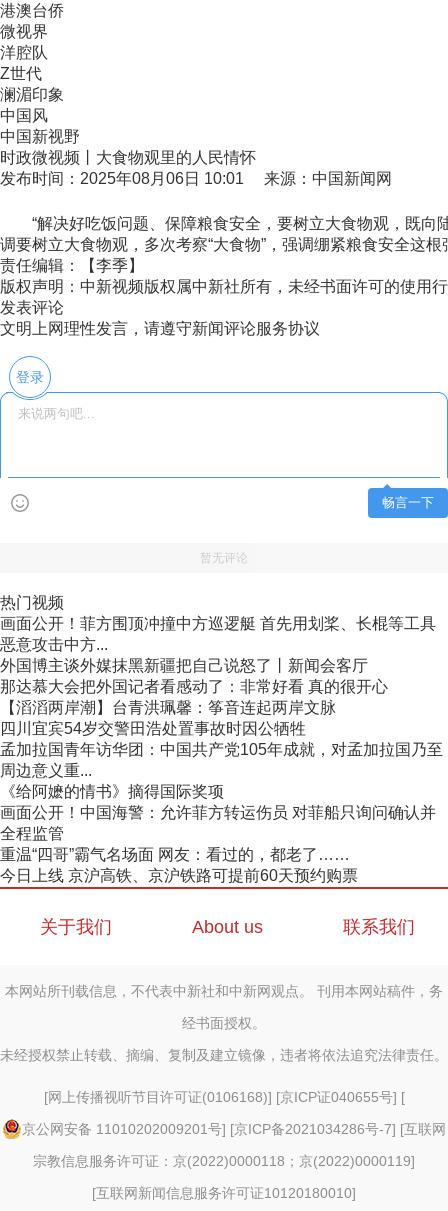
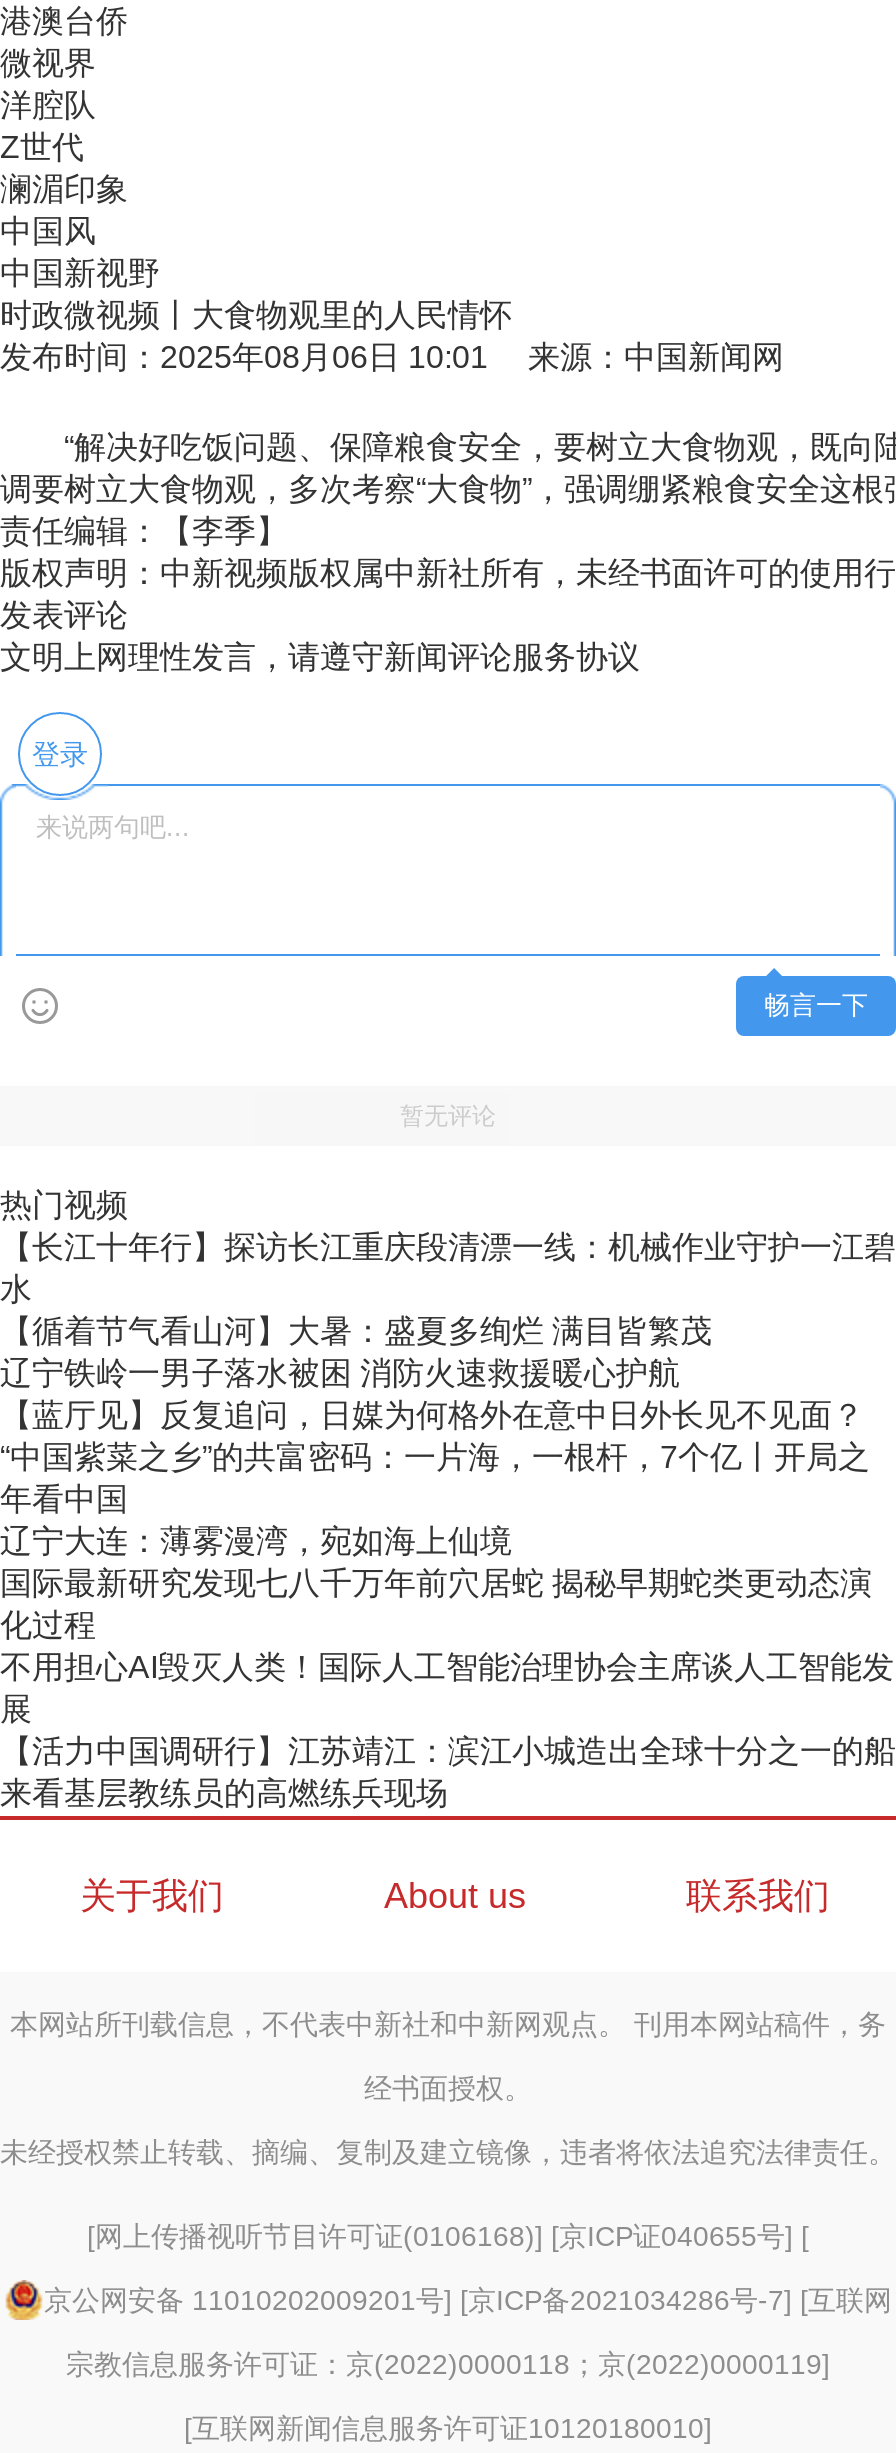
- 画面公开！菲方围顶冲撞中方巡逻艇 首先用划桨、长棍等工具
- 恶意攻击中方...
- 外国博主谈外媒抹黑新疆把自己说怒了丨新闻会客厅
- 那达慕大会把外国记者看感动了：非常好看 真的很开心
- 【滔滔两岸潮】台青洪珮馨：筝音连起两岸文脉
- 四川宜宾54岁交警田浩处置事故时因公牺牲
- 孟加拉国青年访华团：中国共产党105年成就，对孟加拉国乃至
- 周边意义重...
- 《给阿嬷的情书》摘得国际奖项
- 画面公开！中国海警：允许菲方转运伤员 对菲船只询问确认并
- 全程监管
- 重温“四哥”霸气名场面 网友：看过的，都老了……
- 今日上线 京沪高铁、京沪铁路可提前60天预约购票
+ 【长江十年行】探访长江重庆段清漂一线：机械作业守护一江碧
+ 水
+ 【循着节气看山河】大暑：盛夏多绚烂 满目皆繁茂
+ 辽宁铁岭一男子落水被困 消防火速救援暖心护航
+ 【蓝厅见】反复追问，日媒为何格外在意中日外长见不见面？
+ “中国紫菜之乡”的共富密码：一片海，一根杆，7个亿丨开局之
+ 年看中国
+ 辽宁大连：薄雾漫湾，宛如海上仙境
+ 国际最新研究发现七八千万年前穴居蛇 揭秘早期蛇类更动态演
+ 化过程
+ 不用担心AI毁灭人类！国际人工智能治理协会主席谈人工智能发
+ 展
+ 【活力中国调研行】江苏靖江：滨江小城造出全球十分之一的船
+ 来看基层教练员的高燃练兵现场
